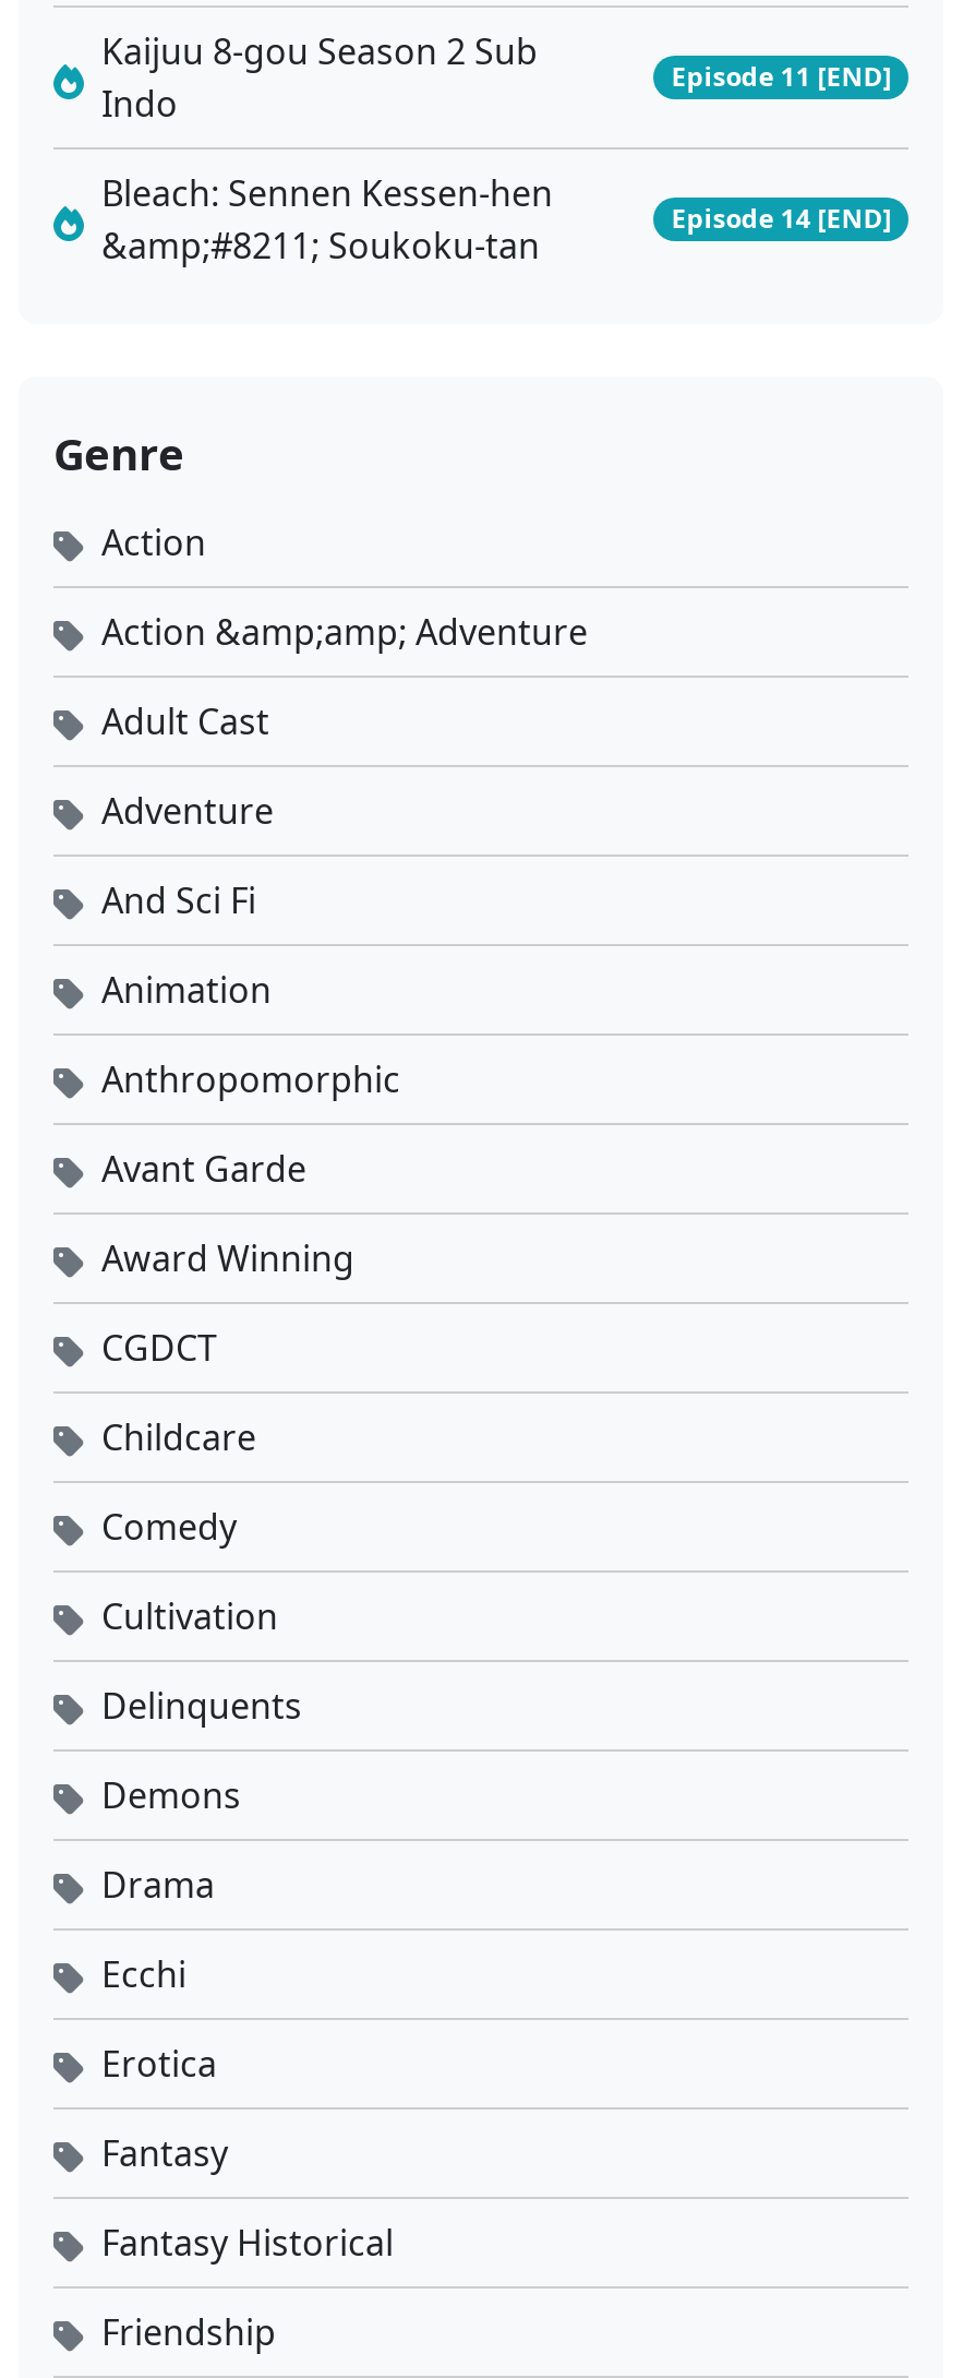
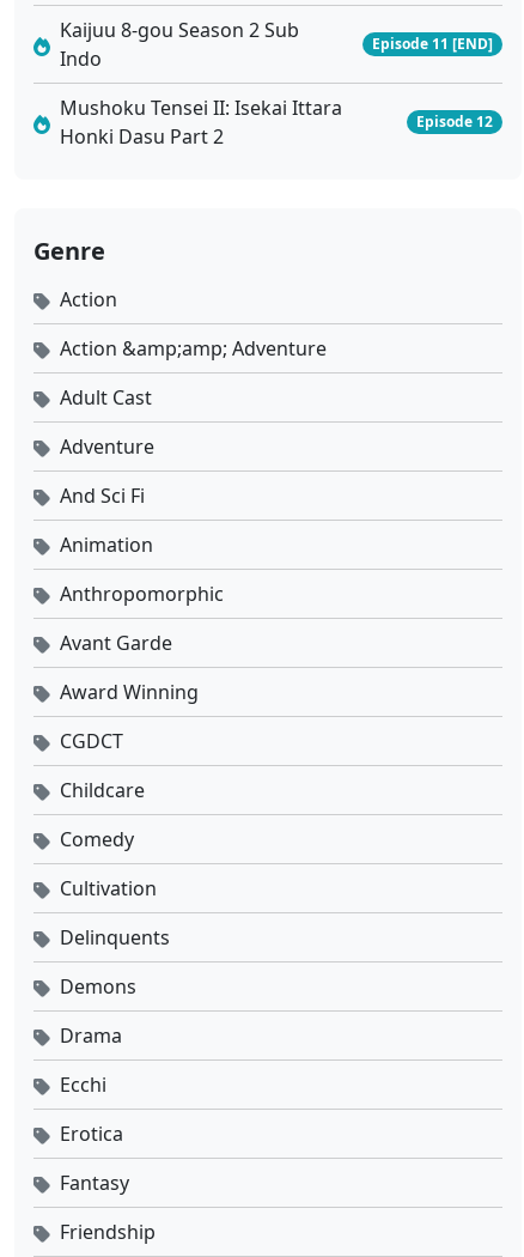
- Bleach: Sennen Kessen-hen
- &amp;#8211; Soukoku-tan
+ Mushoku Tensei II: Isekai Ittara
+ Honki Dasu Part 2

- Episode 14 [END]
+ Episode 12

- Fantasy Historical
